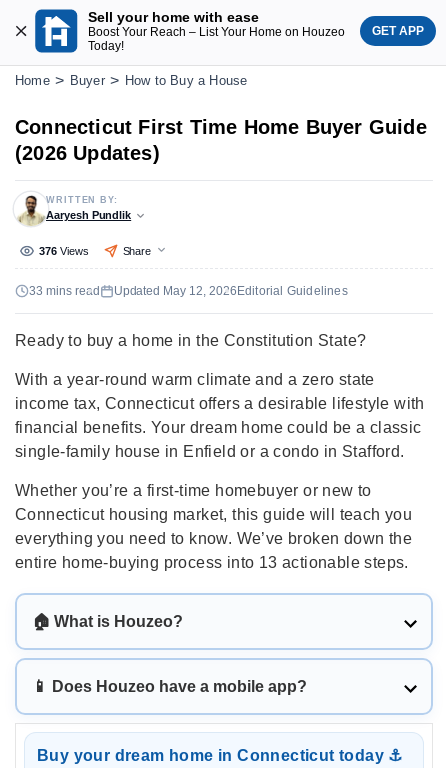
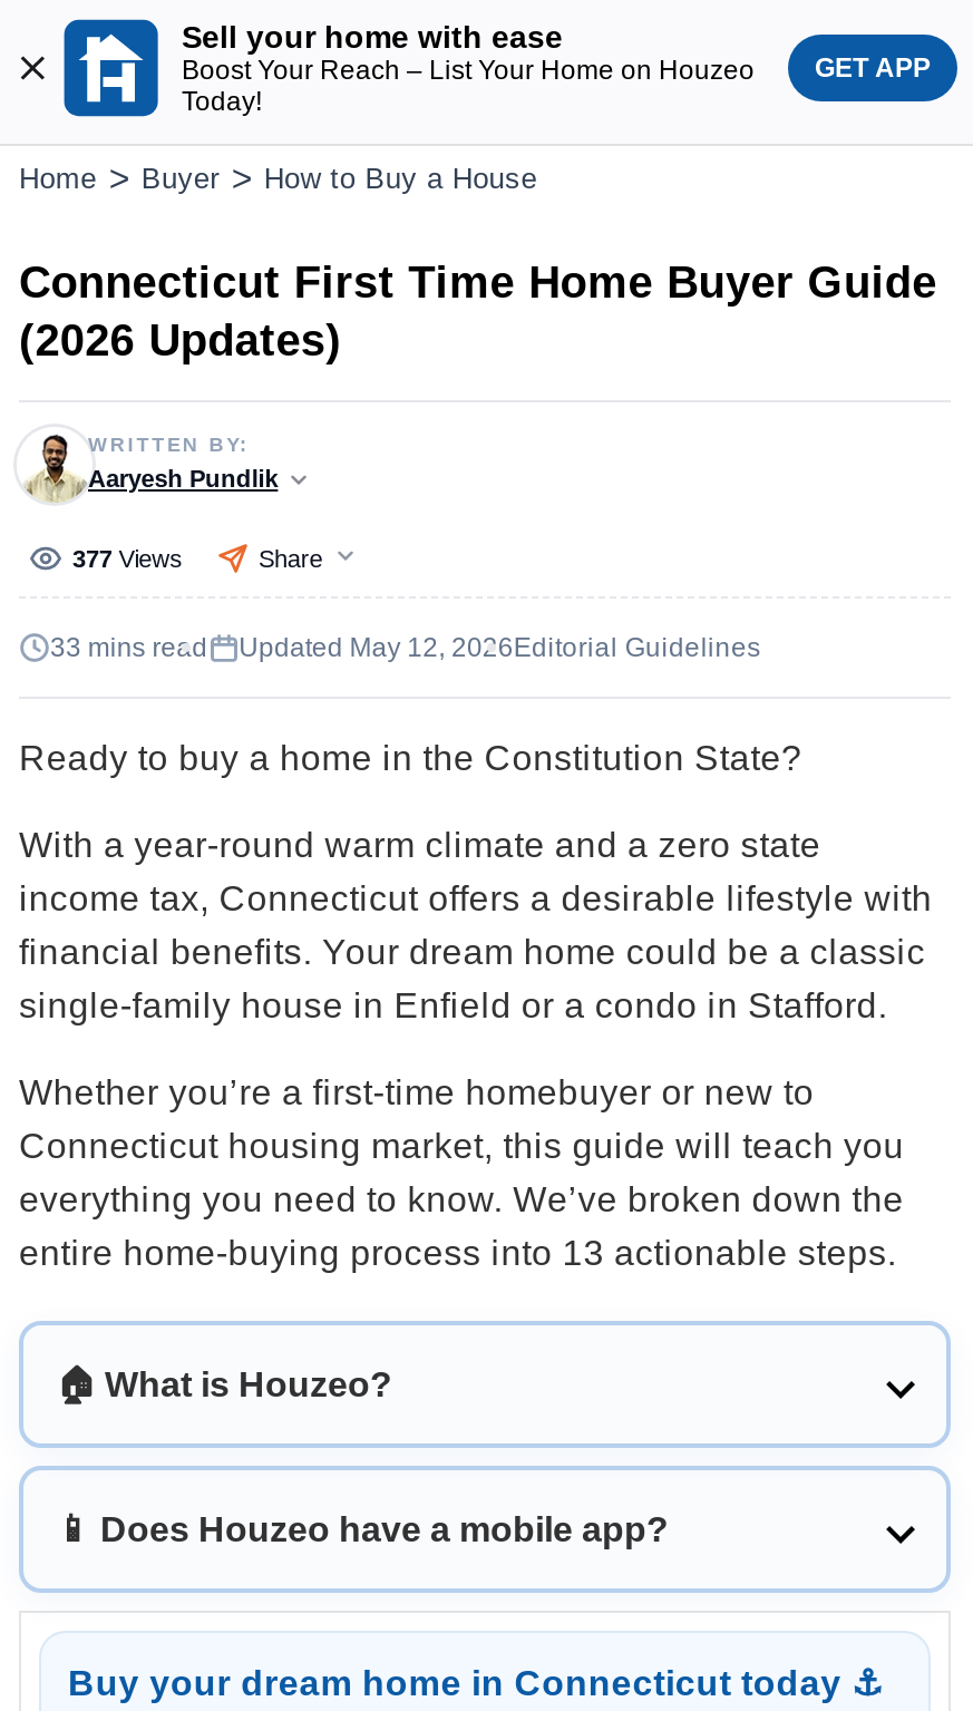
- 376 Views
+ 377 Views
